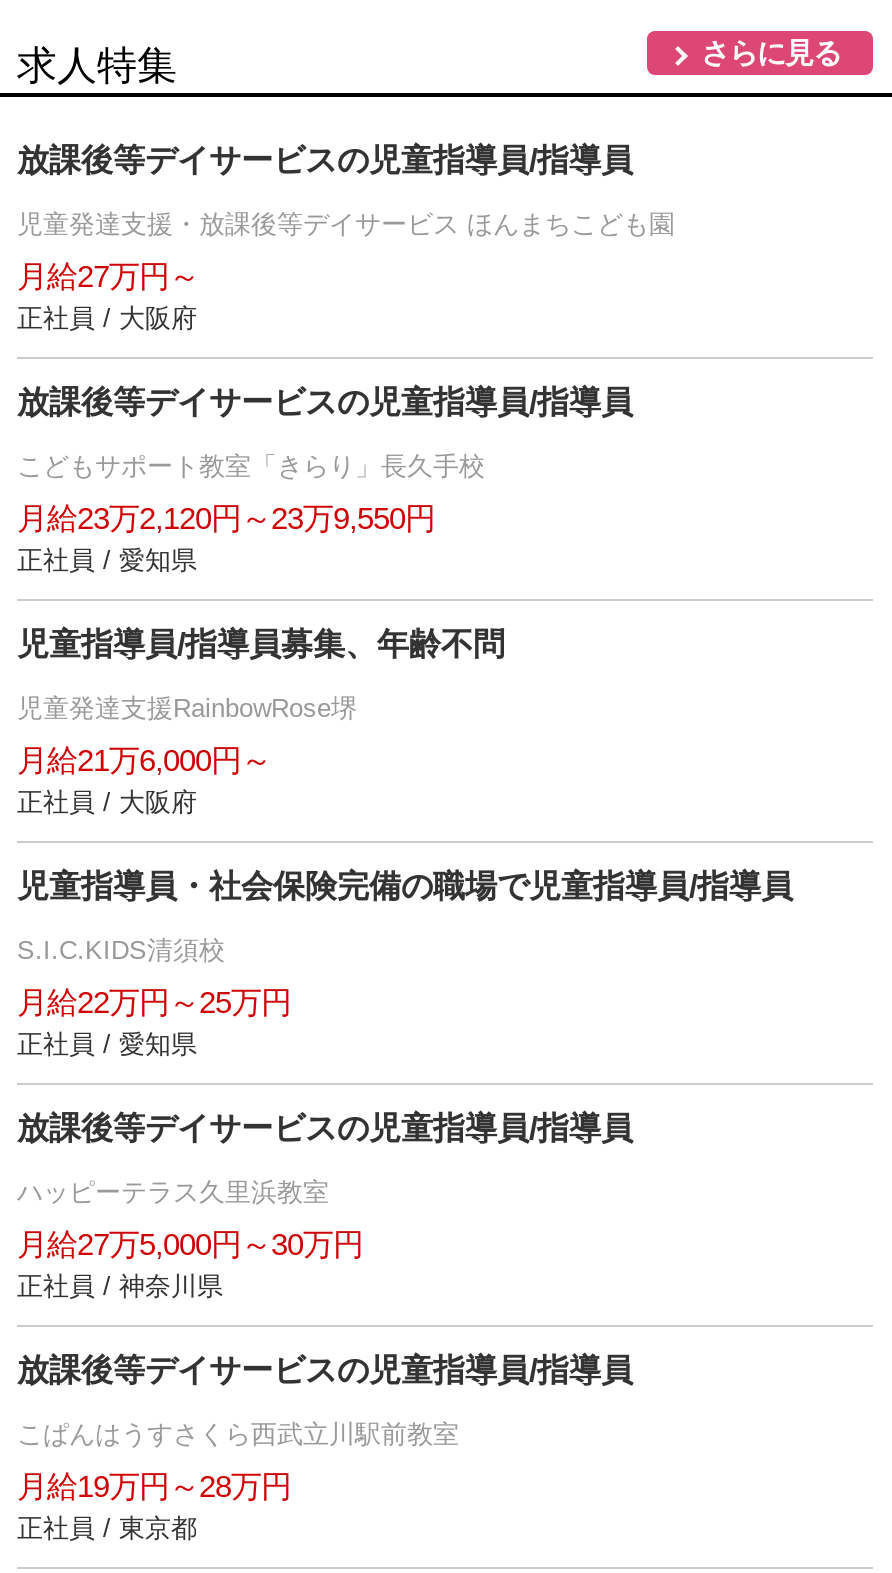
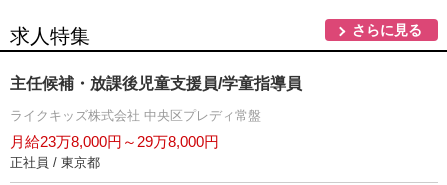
- 放課後等デイサービスの児童指導員/指導員
- 児童発達支援・放課後等デイサービス ほんまちこども園
- 月給27万円～
- 正社員 / 大阪府
- 放課後等デイサービスの児童指導員/指導員
- こどもサポート教室「きらり」長久手校
- 月給23万2,120円～23万9,550円
- 正社員 / 愛知県
- 児童指導員/指導員募集、年齢不問
- 児童発達支援RainbowRose堺
- 月給21万6,000円～
- 正社員 / 大阪府
- 児童指導員・社会保険完備の職場で児童指導員/指導員
- S.I.C.KIDS清須校
- 月給22万円～25万円
- 正社員 / 愛知県
- 放課後等デイサービスの児童指導員/指導員
- ハッピーテラス久里浜教室
- 月給27万5,000円～30万円
- 正社員 / 神奈川県
- 放課後等デイサービスの児童指導員/指導員
- こぱんはうすさくら西武立川駅前教室
- 月給19万円～28万円
+ 主任候補・放課後児童支援員/学童指導員
+ ライクキッズ株式会社 中央区プレディ常盤
+ 月給23万8,000円～29万8,000円
